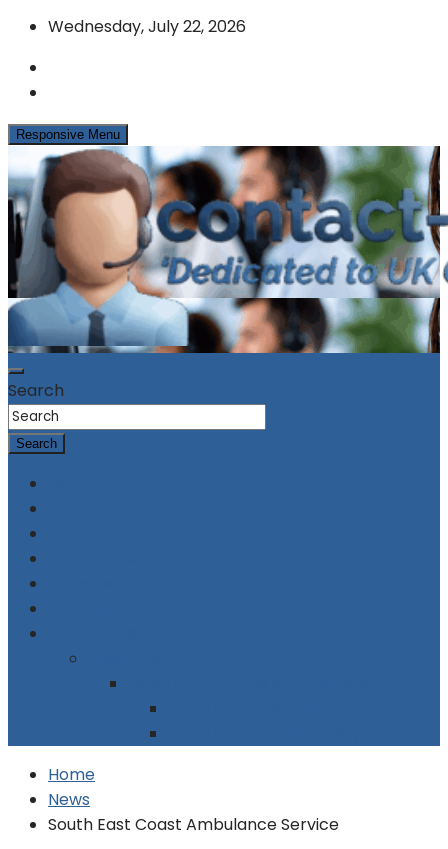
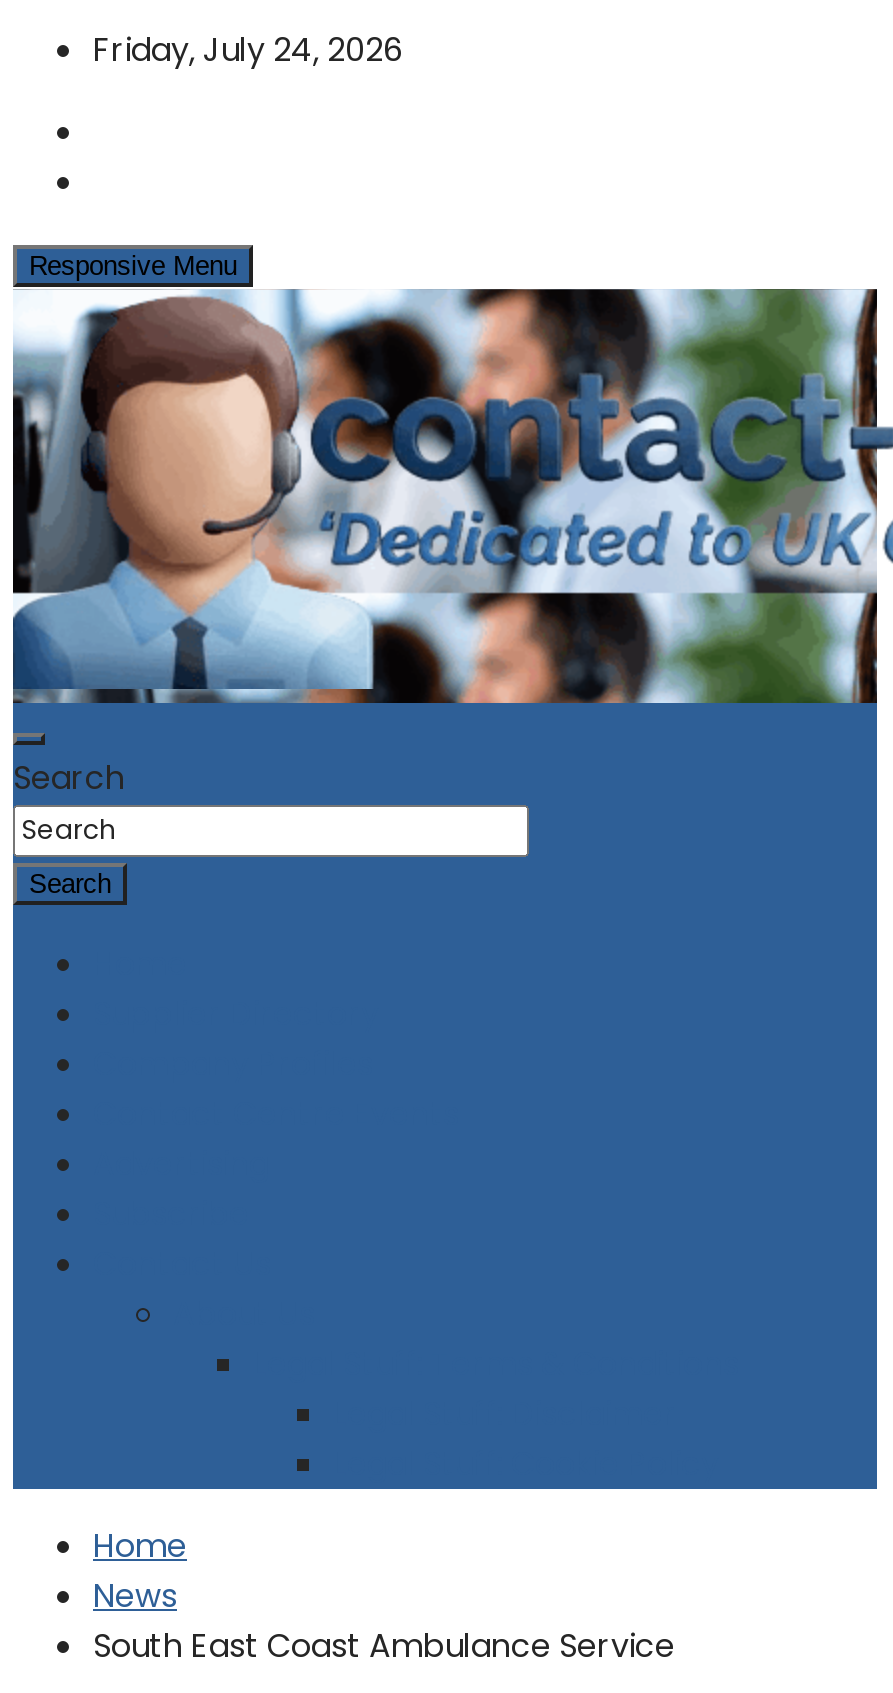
- Wednesday, July 22, 2026
+ Friday, July 24, 2026
